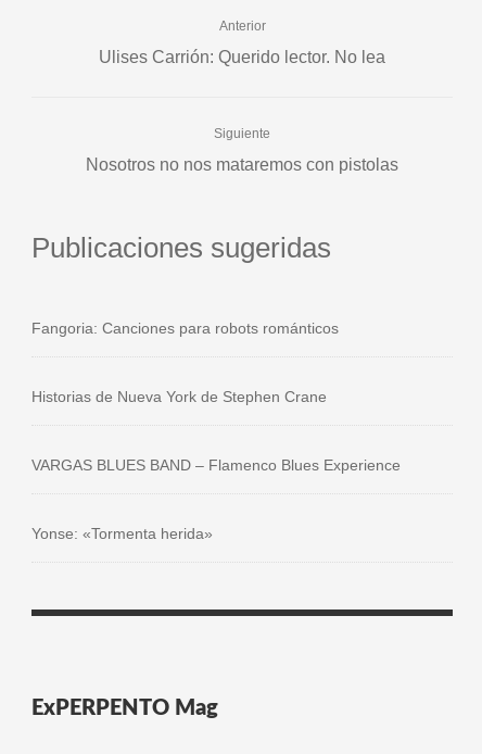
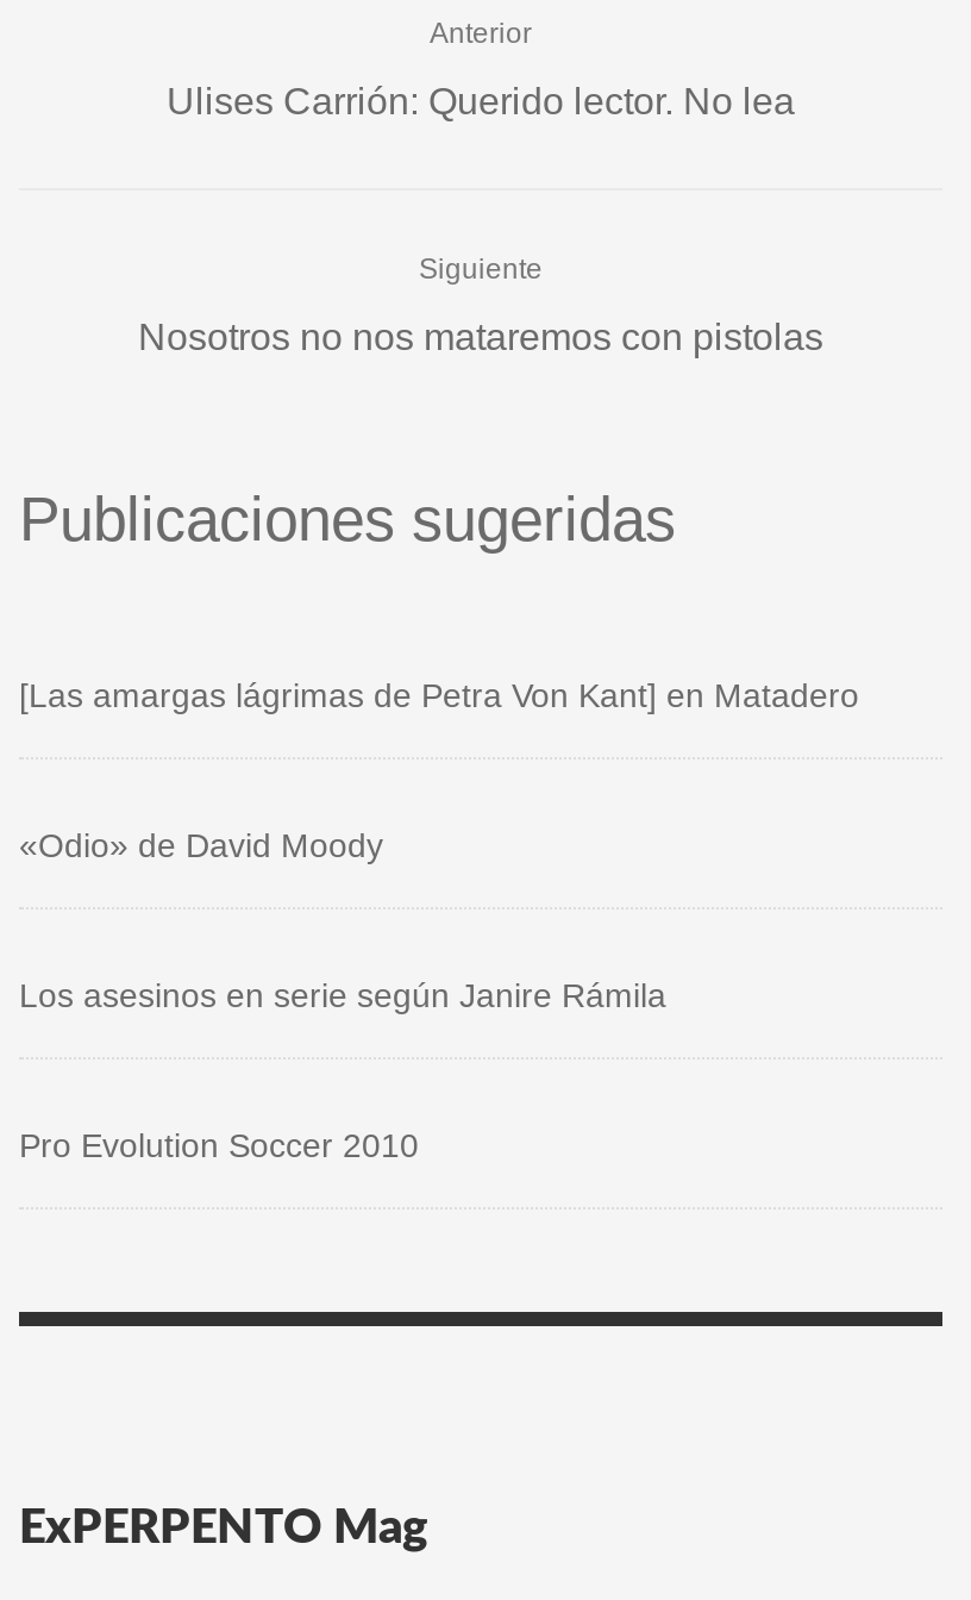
- Fangoria: Canciones para robots románticos
+ [Las amargas lágrimas de Petra Von Kant] en Matadero

- Historias de Nueva York de Stephen Crane
+ «Odio» de David Moody

- VARGAS BLUES BAND – Flamenco Blues Experience
+ Los asesinos en serie según Janire Rámila

- Yonse: «Tormenta herida»
+ Pro Evolution Soccer 2010
